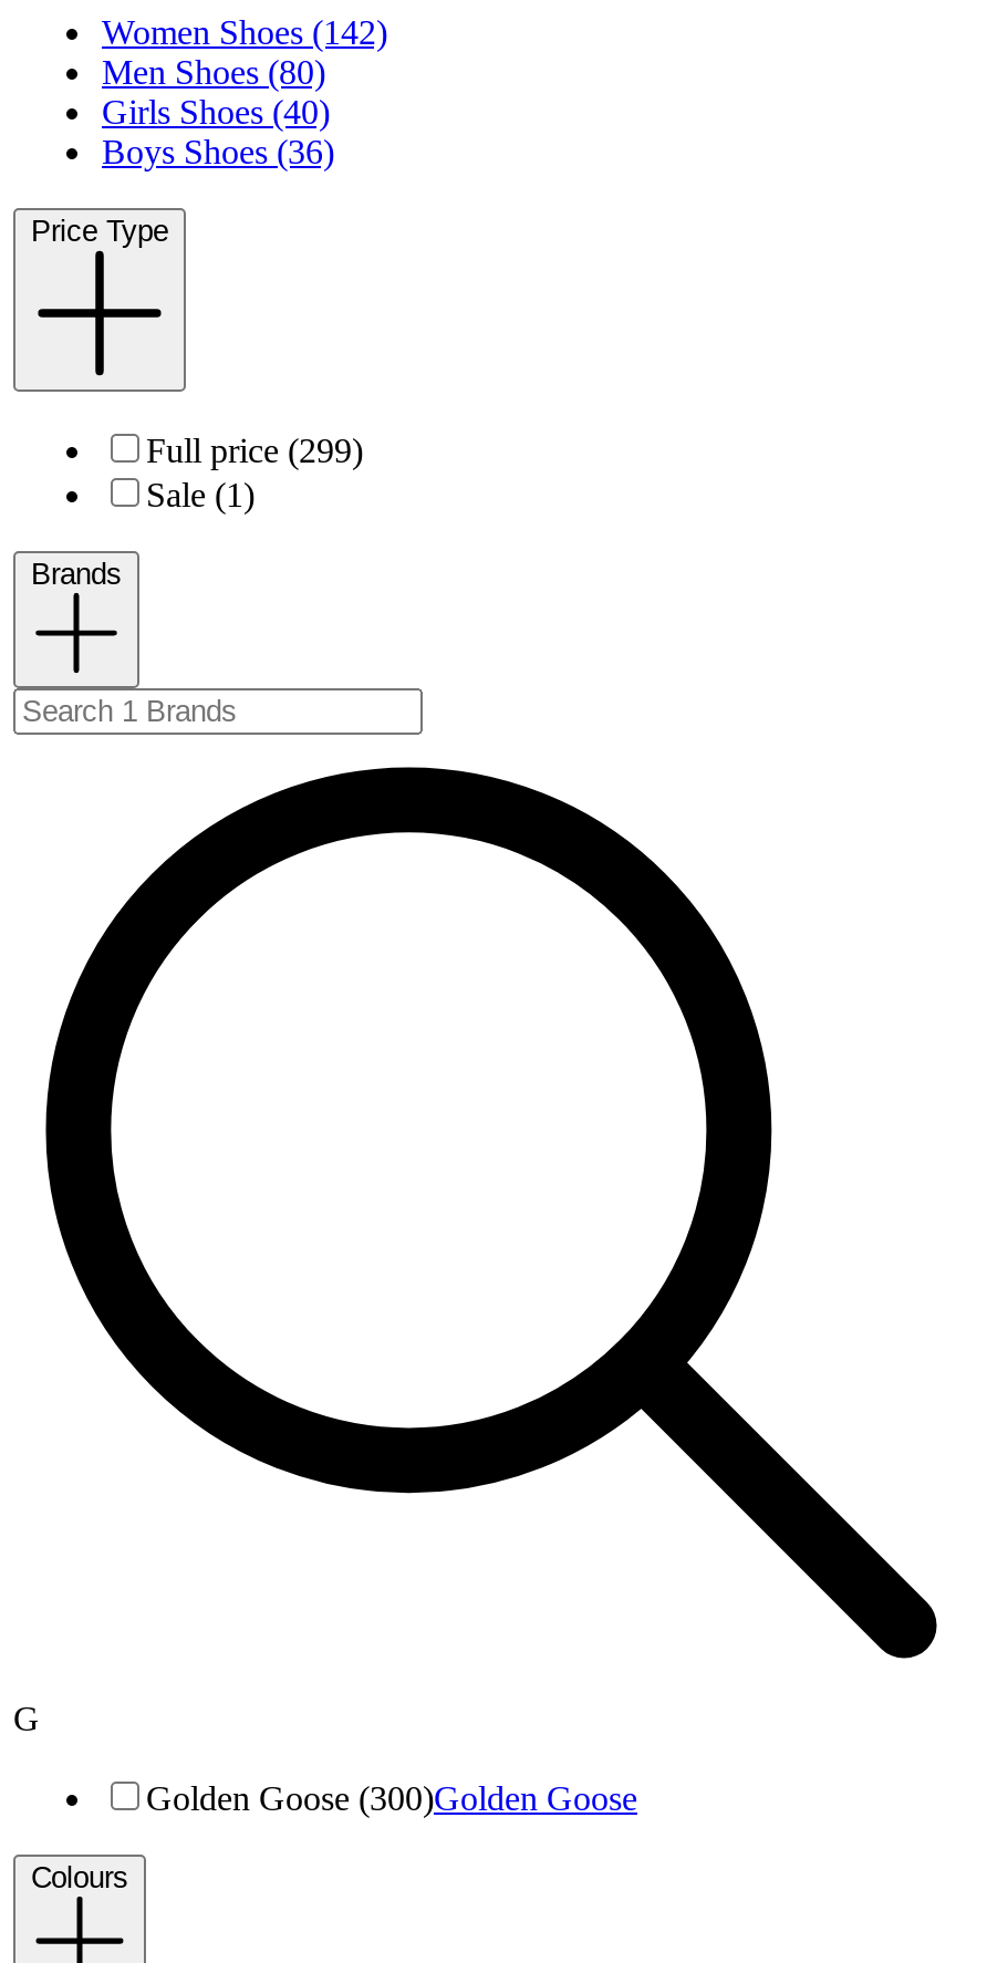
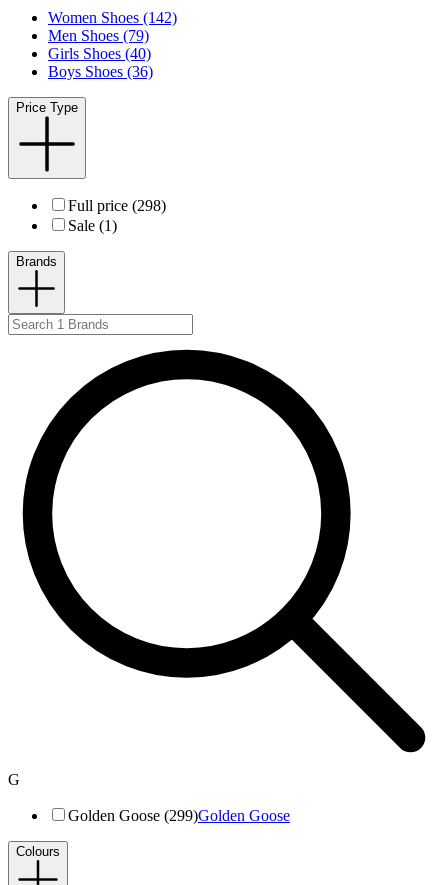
- Men Shoes (80)
+ Men Shoes (79)

- Full price (299)
+ Full price (298)

- Golden Goose (300)Golden Goose
+ Golden Goose (299)Golden Goose
